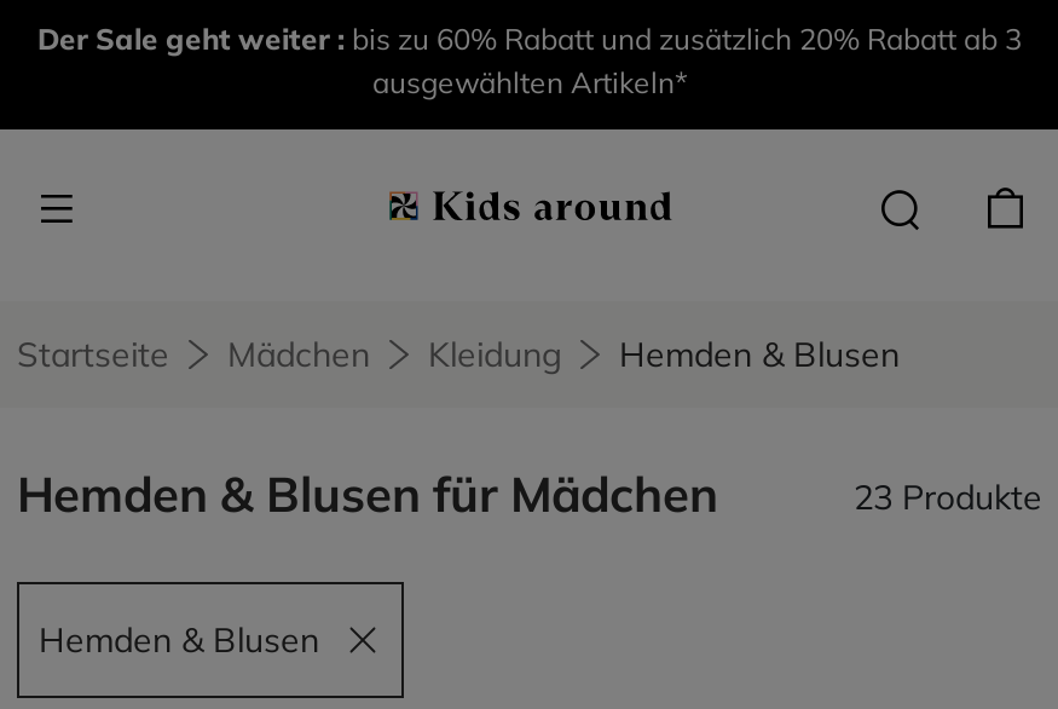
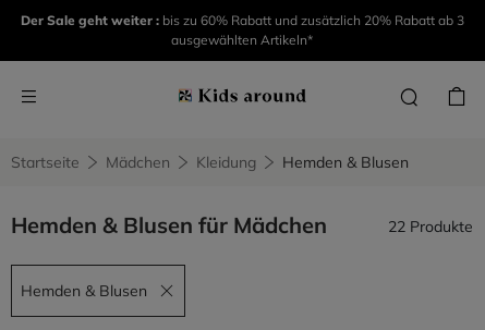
- 23 Produkte
+ 22 Produkte
